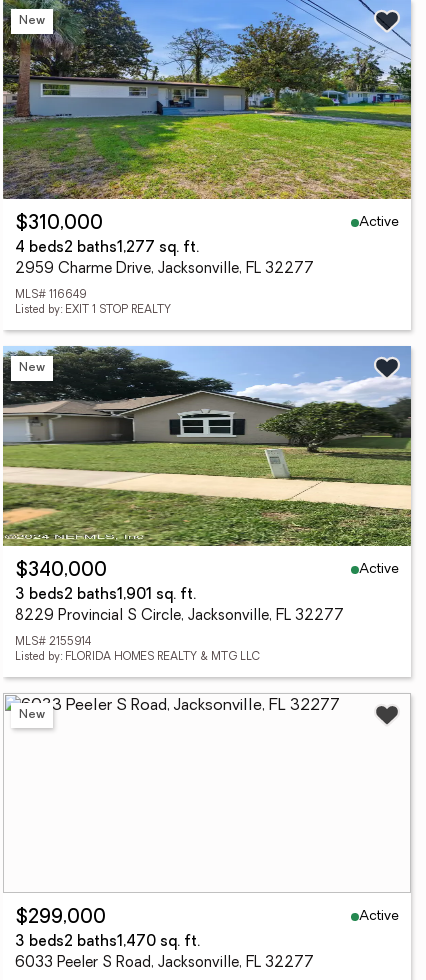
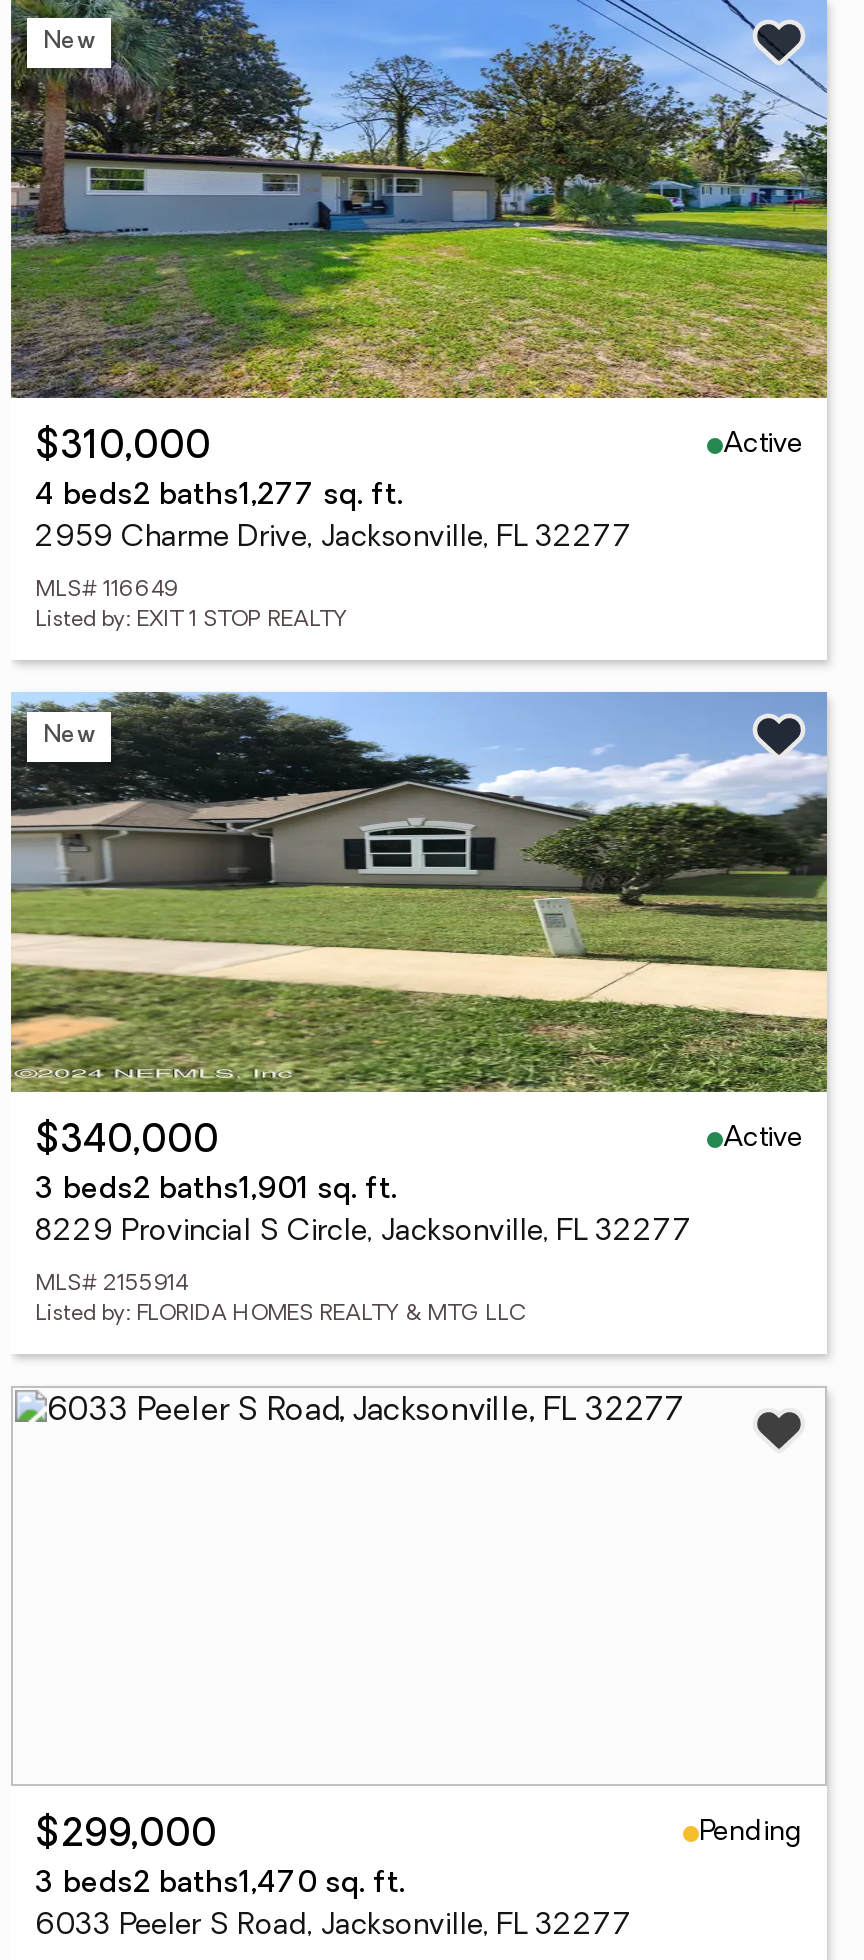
- New

- Active
+ Pending
